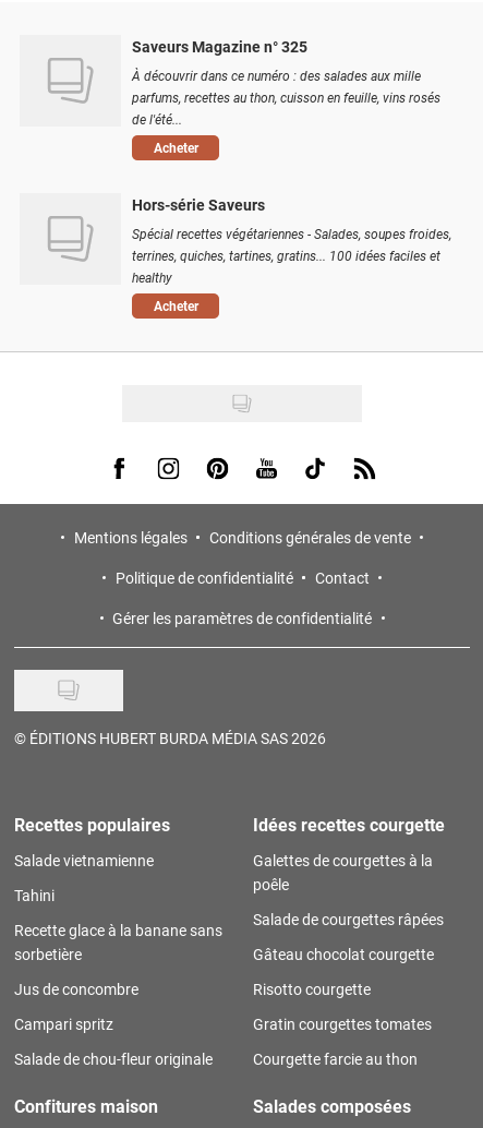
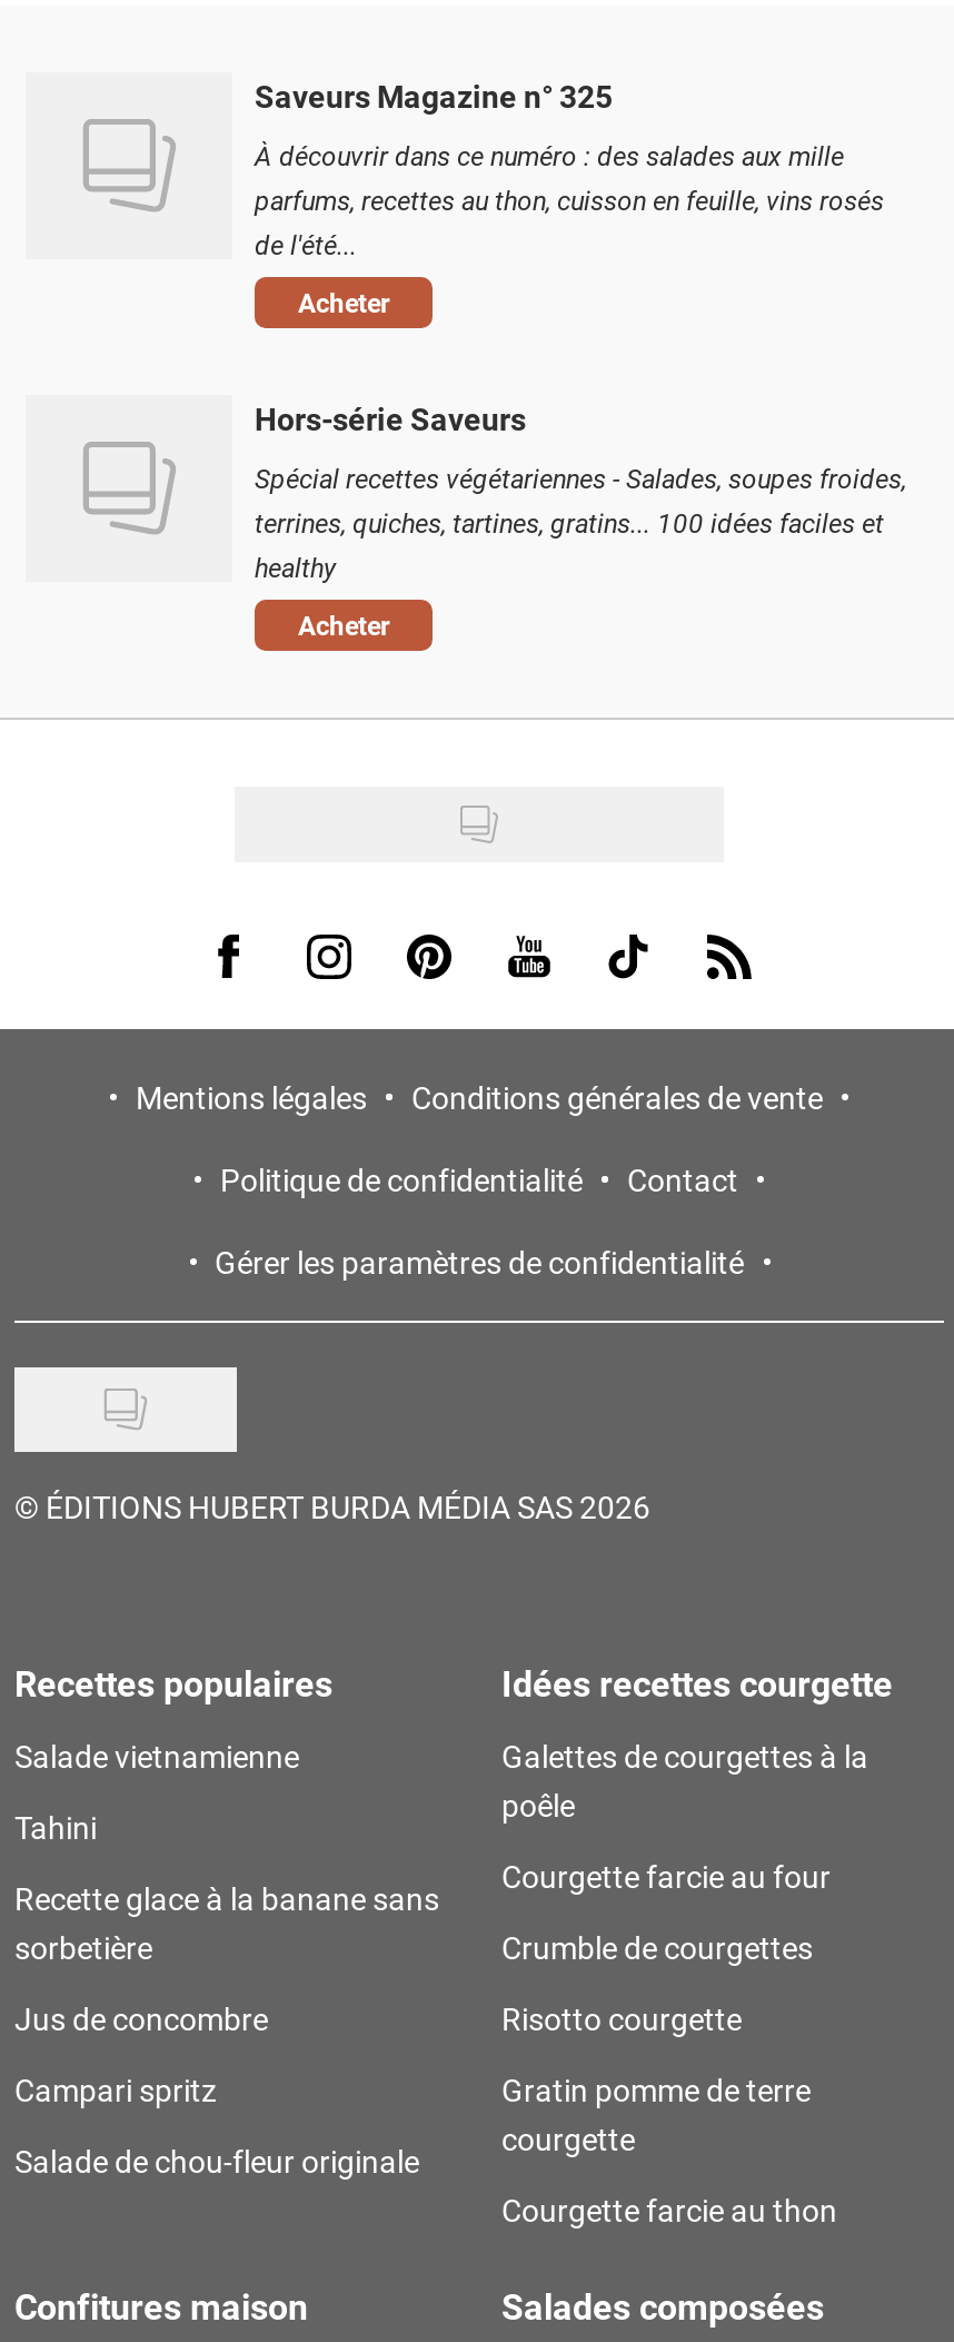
- Salade de courgettes râpées
+ Courgette farcie au four

- Gâteau chocolat courgette
+ Crumble de courgettes

- Gratin courgettes tomates
+ Gratin pomme de terre
+ courgette
